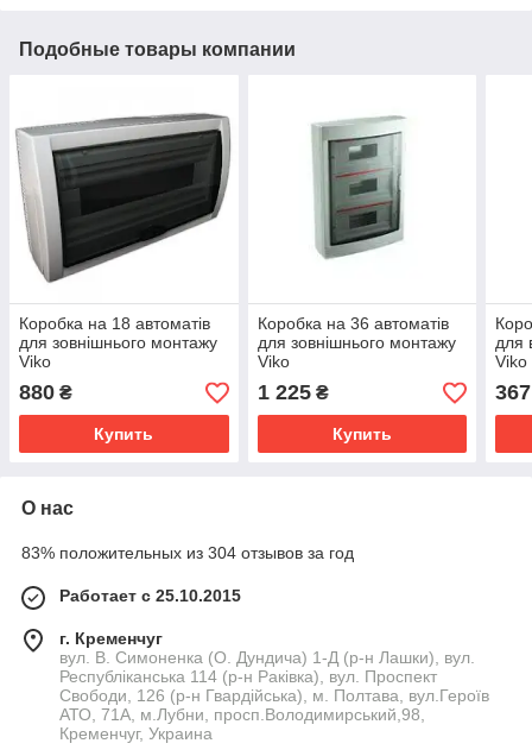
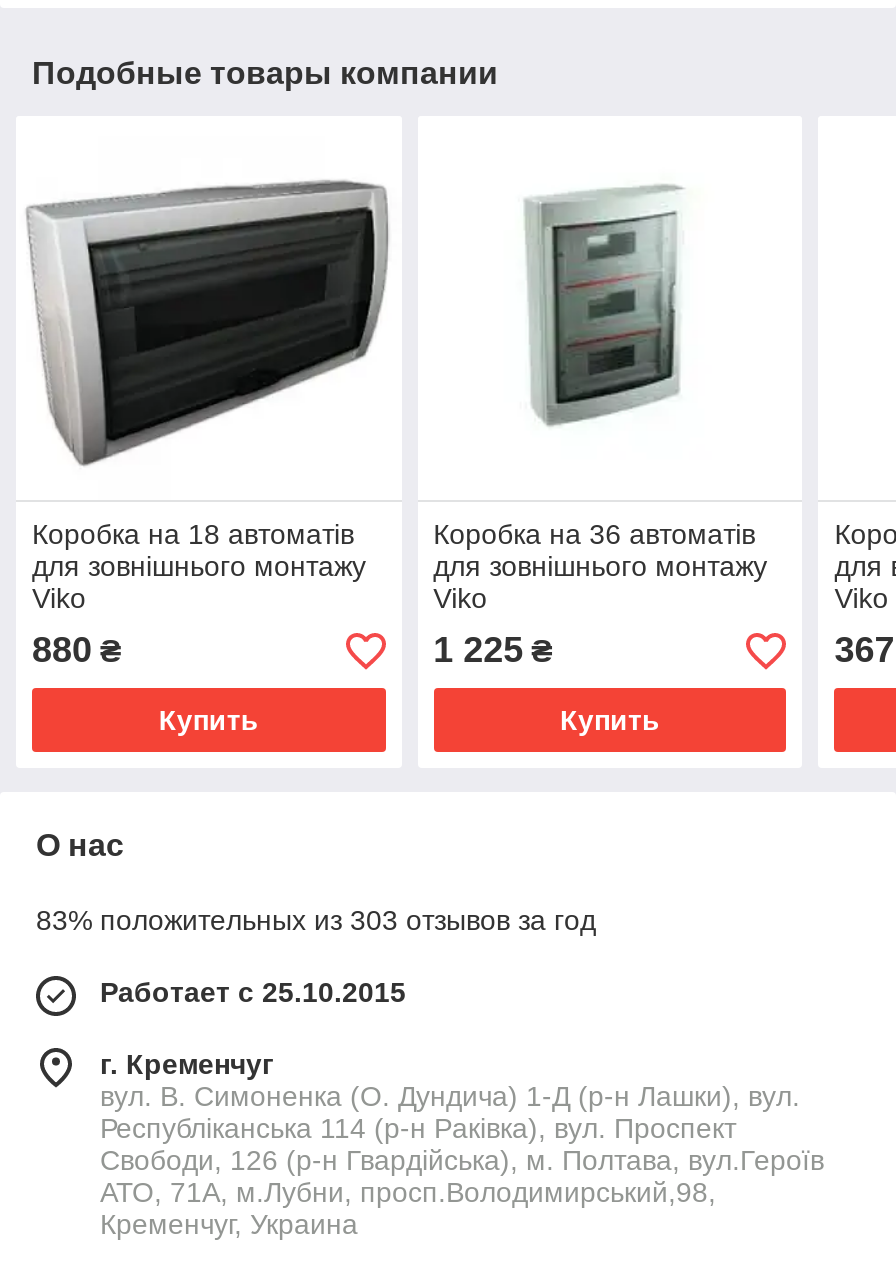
- 83% положительных из 304 отзывов за год
+ 83% положительных из 303 отзывов за год
